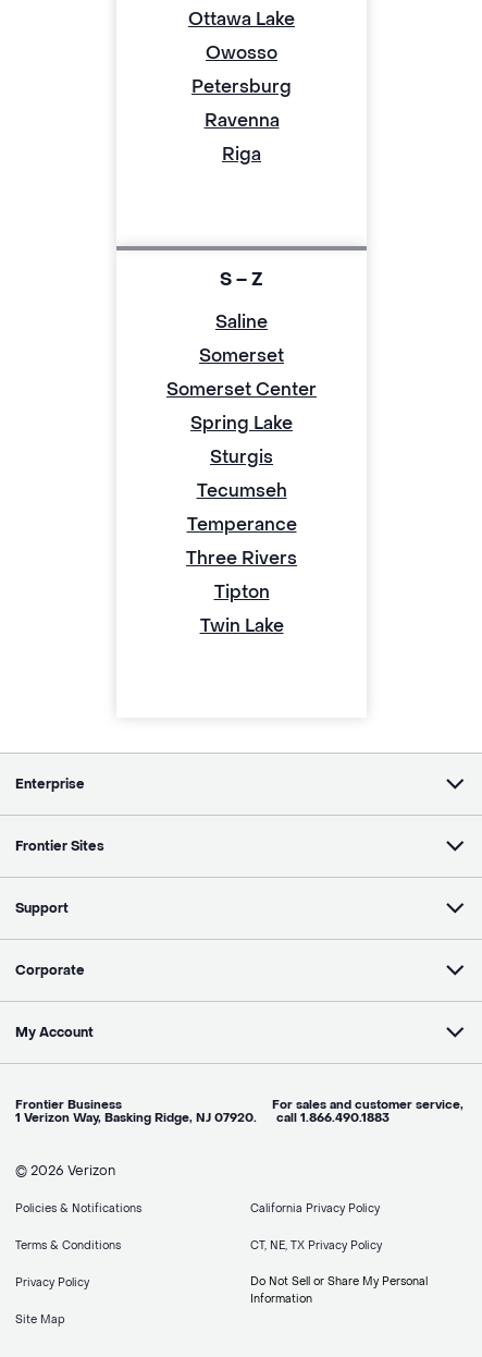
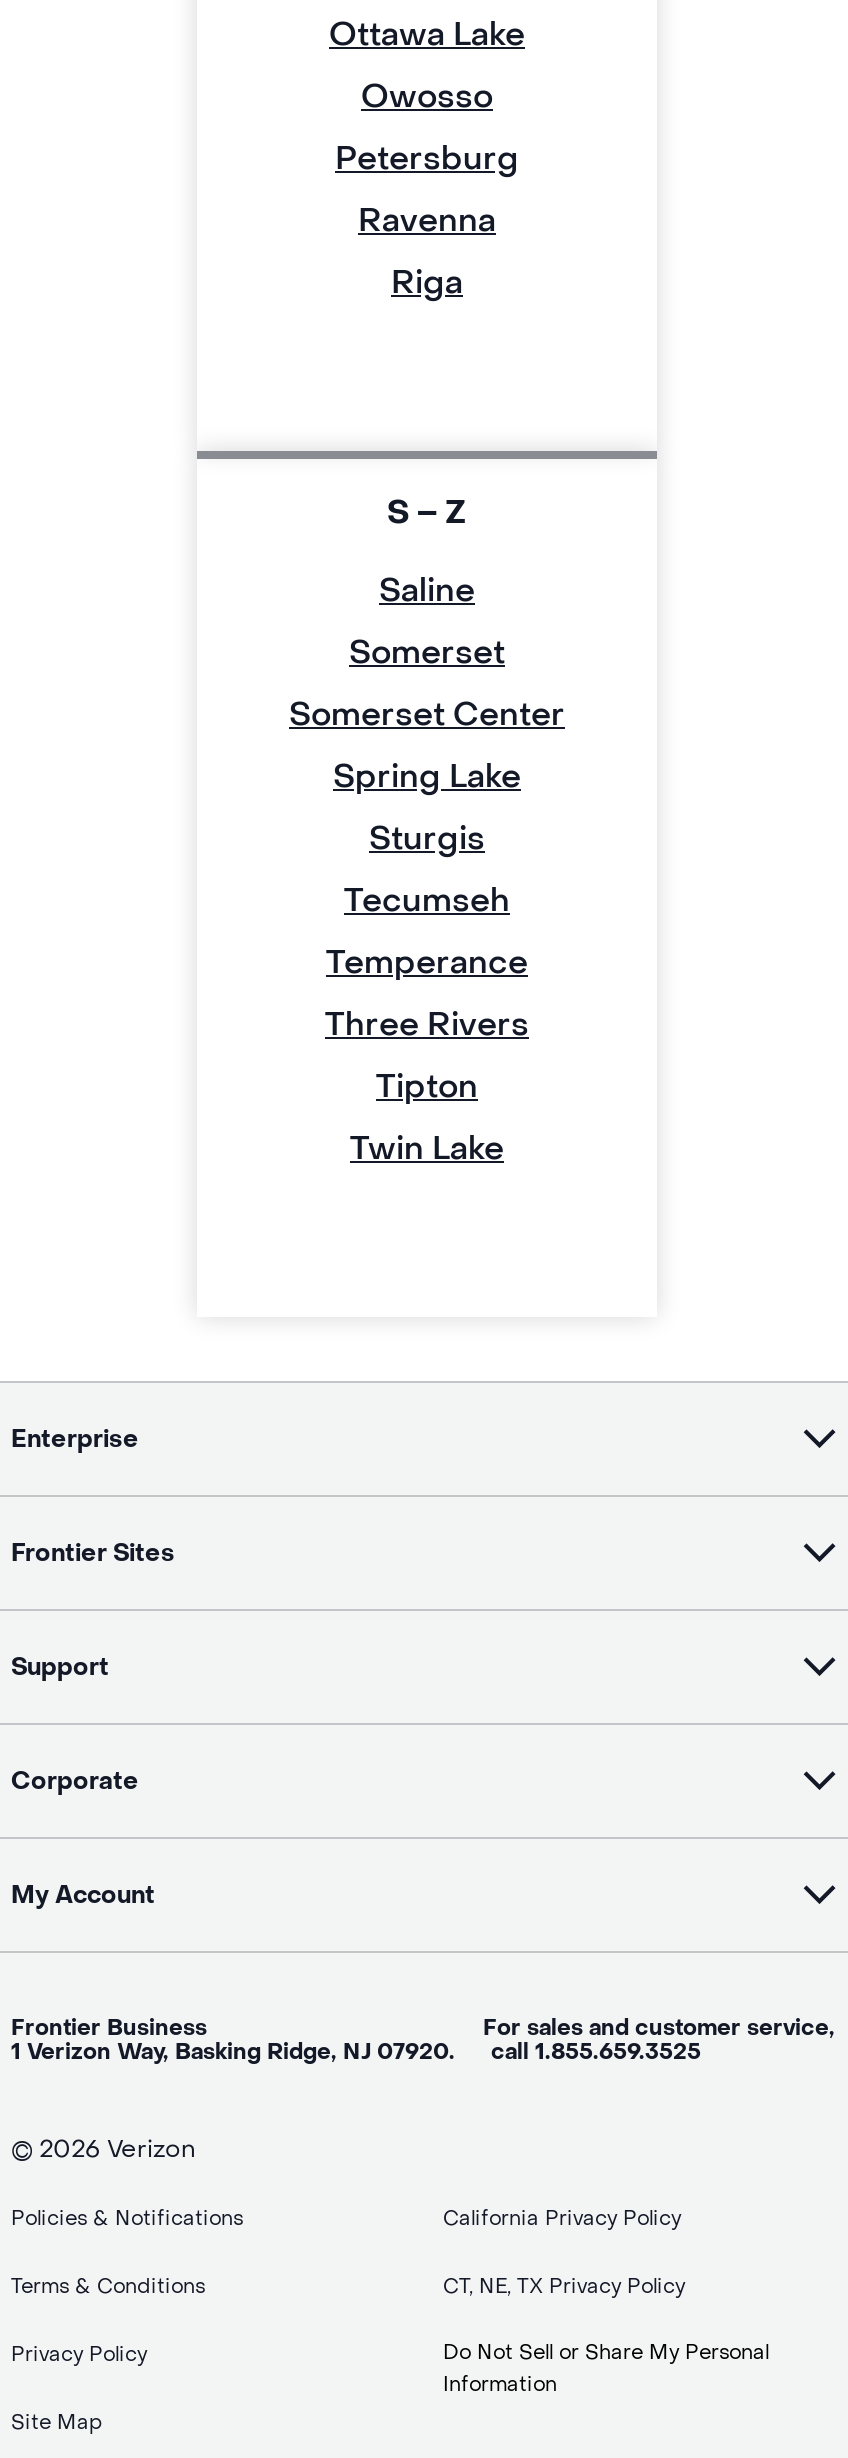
- 1 Verizon Way, Basking Ridge, NJ 07920. call 1.866.490.1883
+ 1 Verizon Way, Basking Ridge, NJ 07920. call 1.855.659.3525
